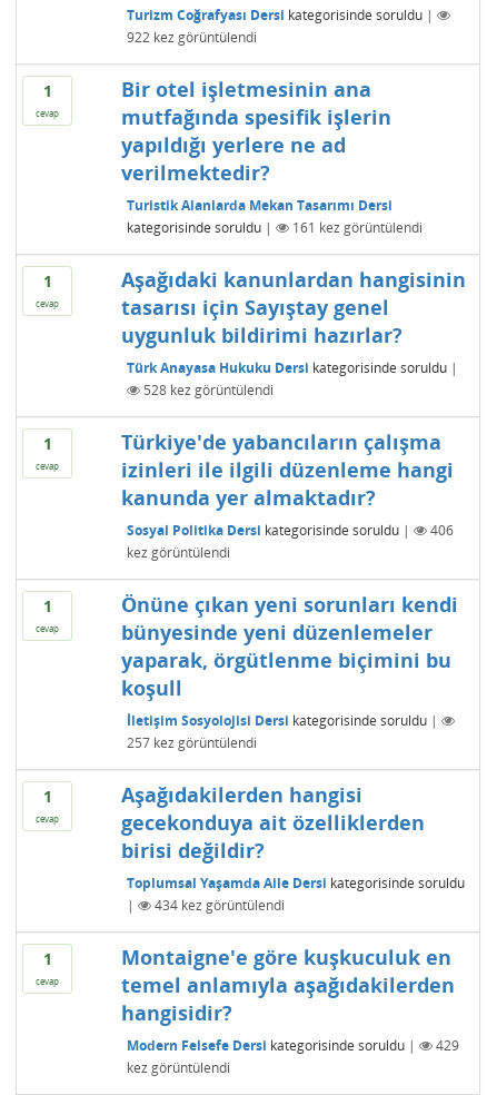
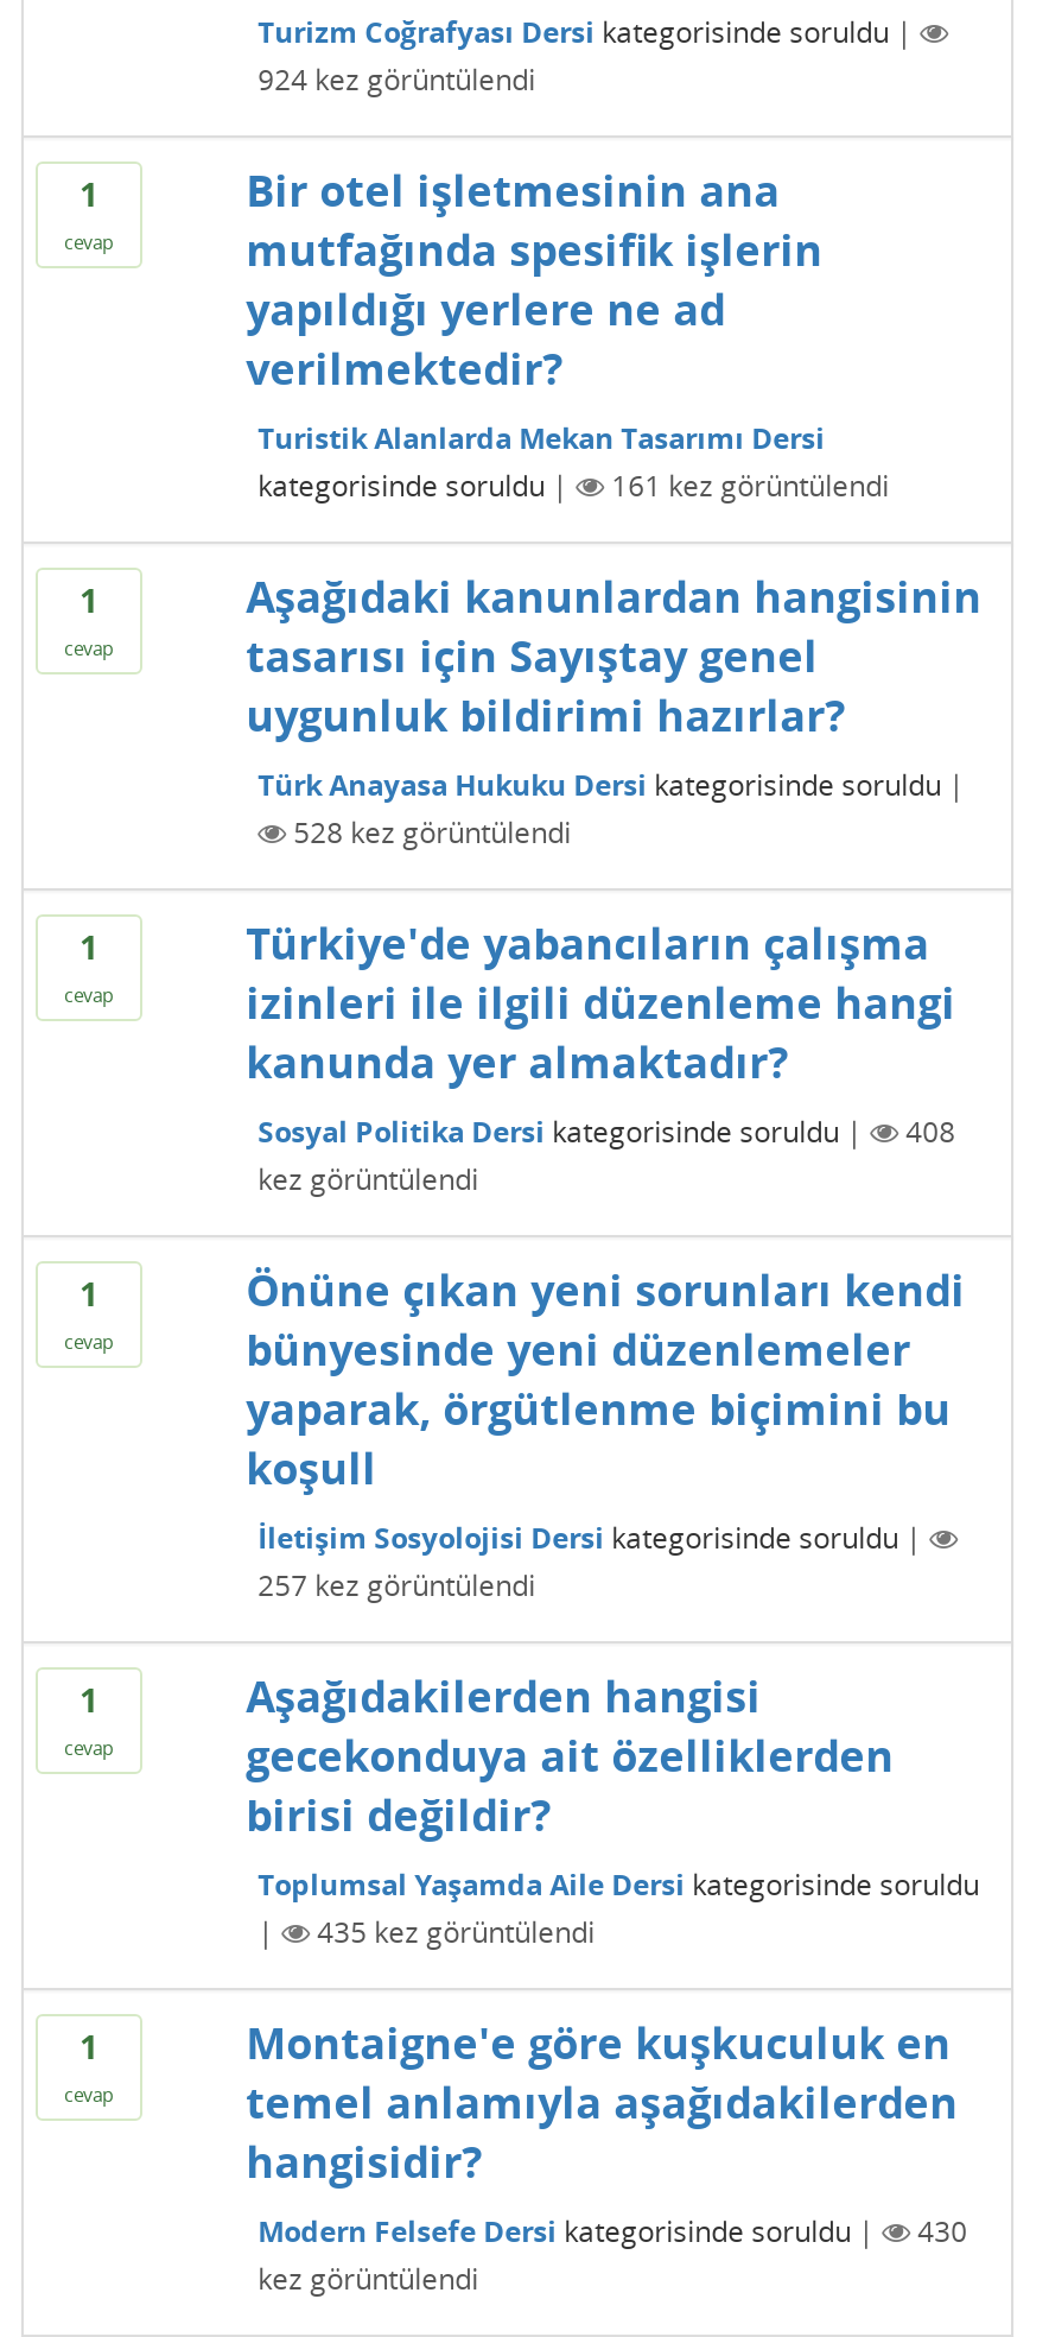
- 922 kez görüntülendi
+ 924 kez görüntülendi

- 406
+ 408

- 434 kez görüntülendi
+ 435 kez görüntülendi

- 429
+ 430
